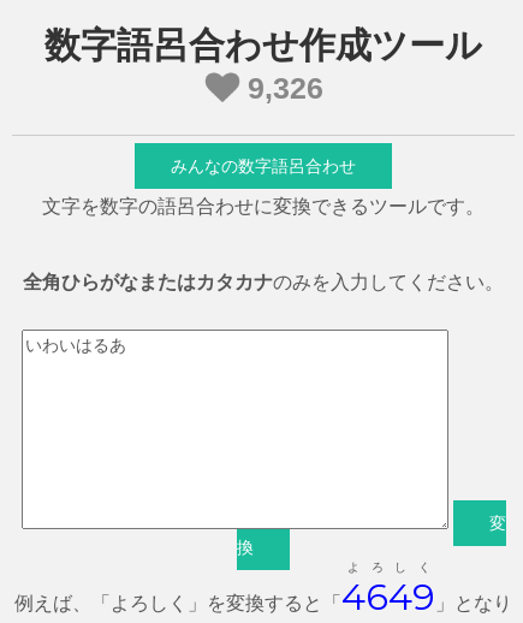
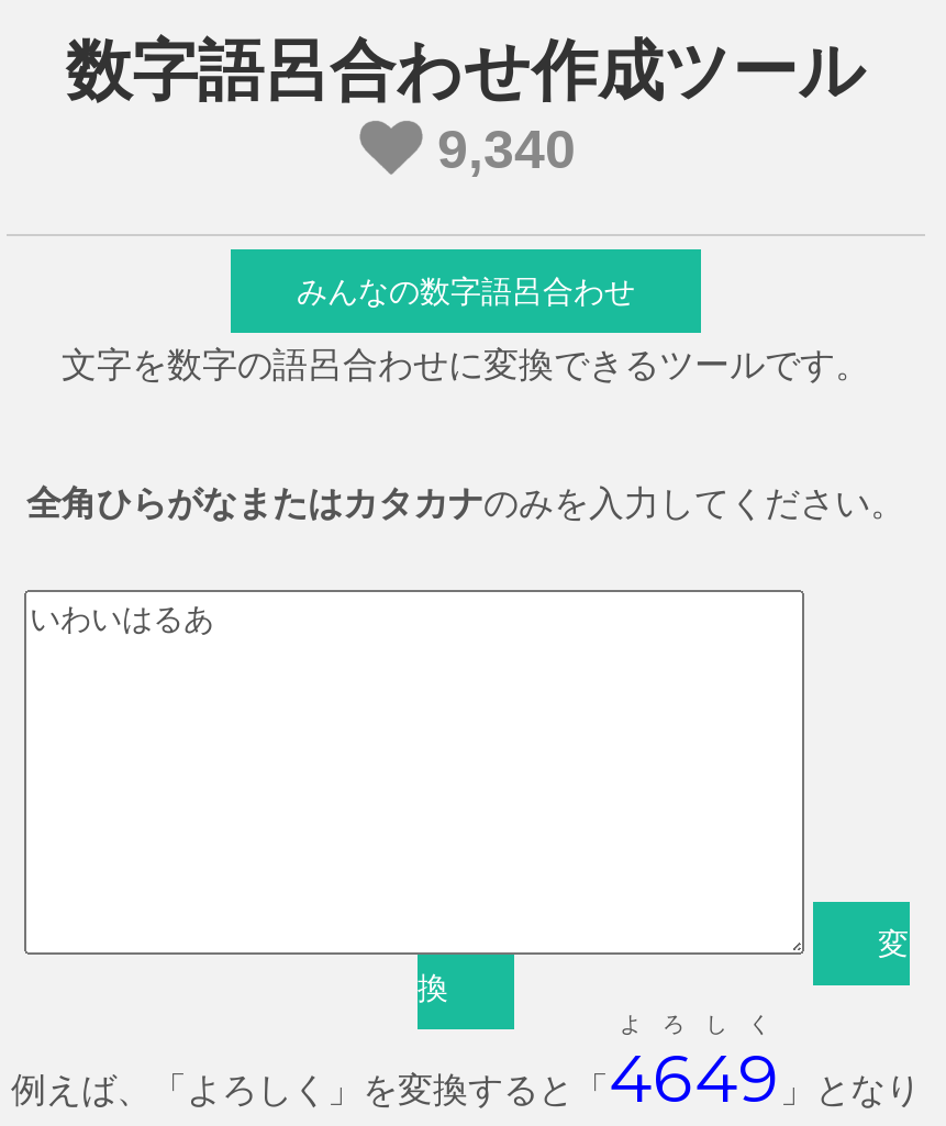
- 9,326
+ 9,340
